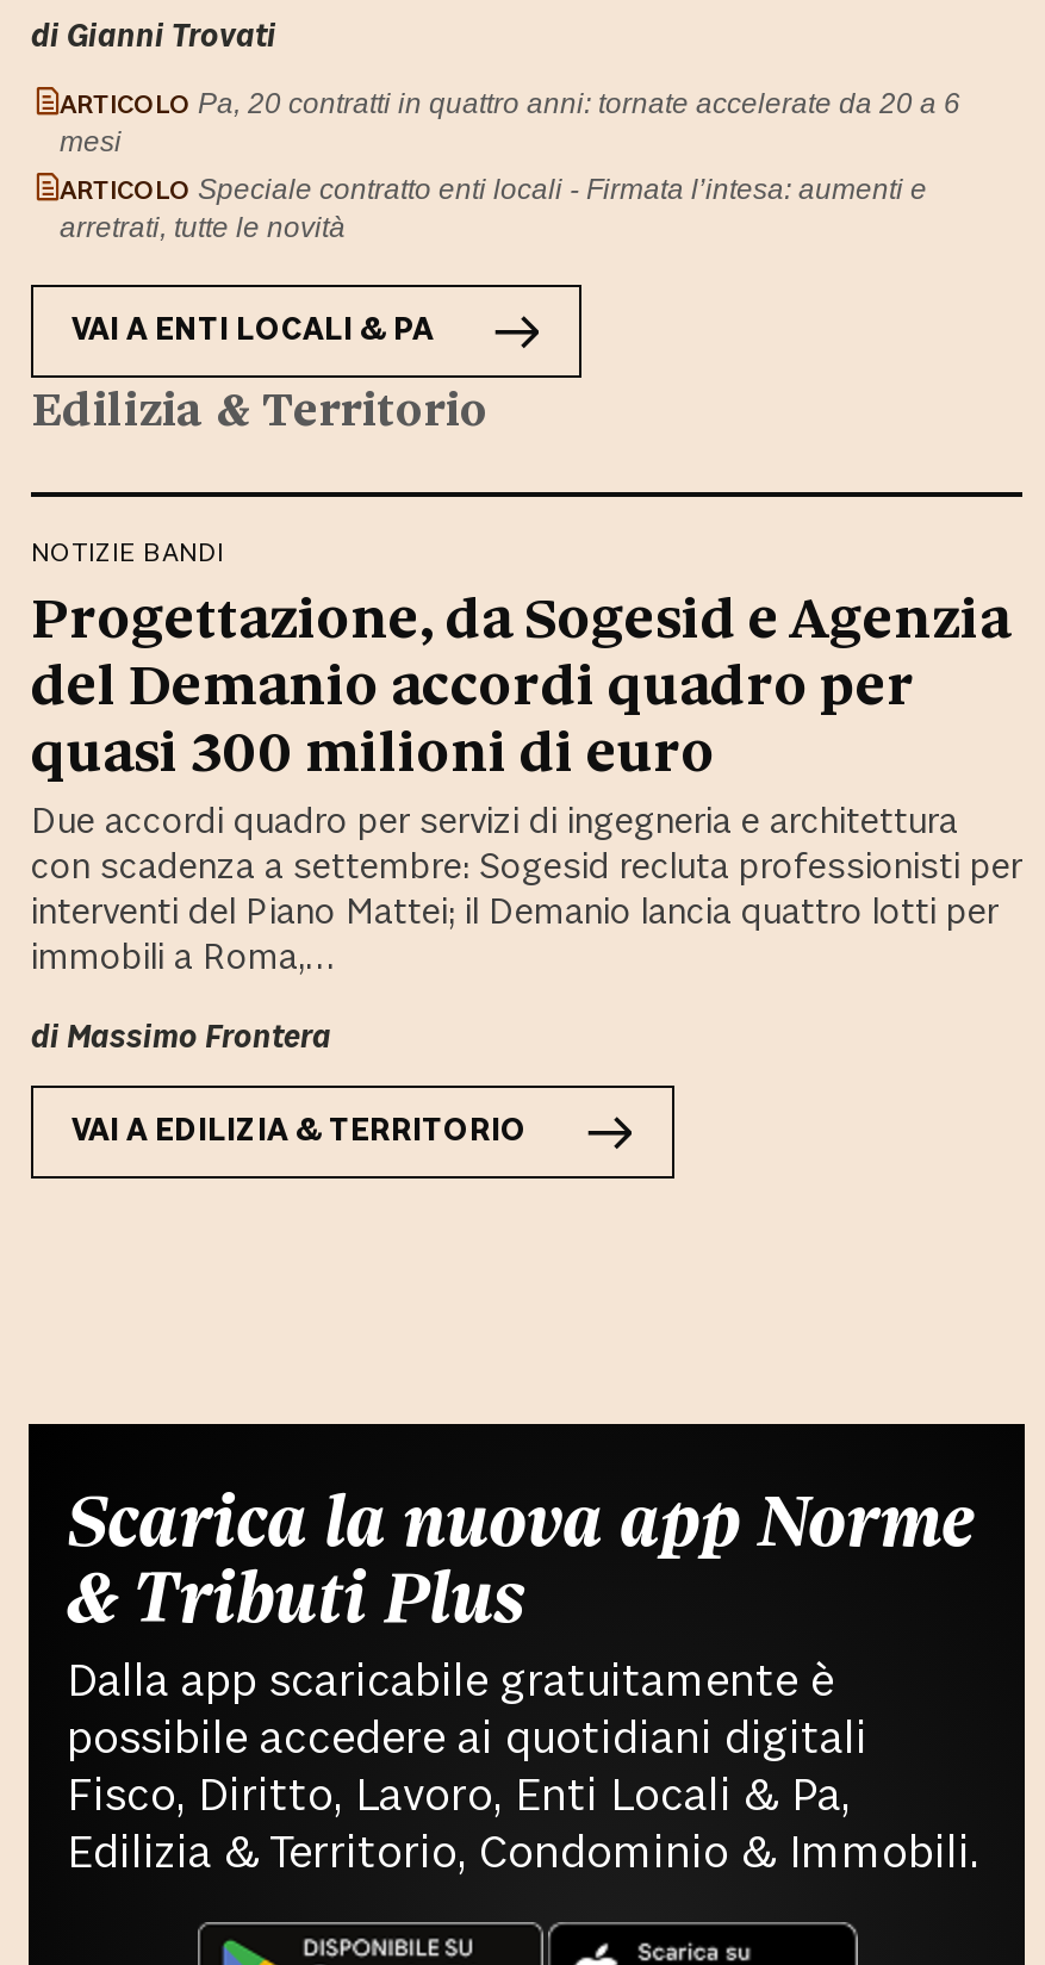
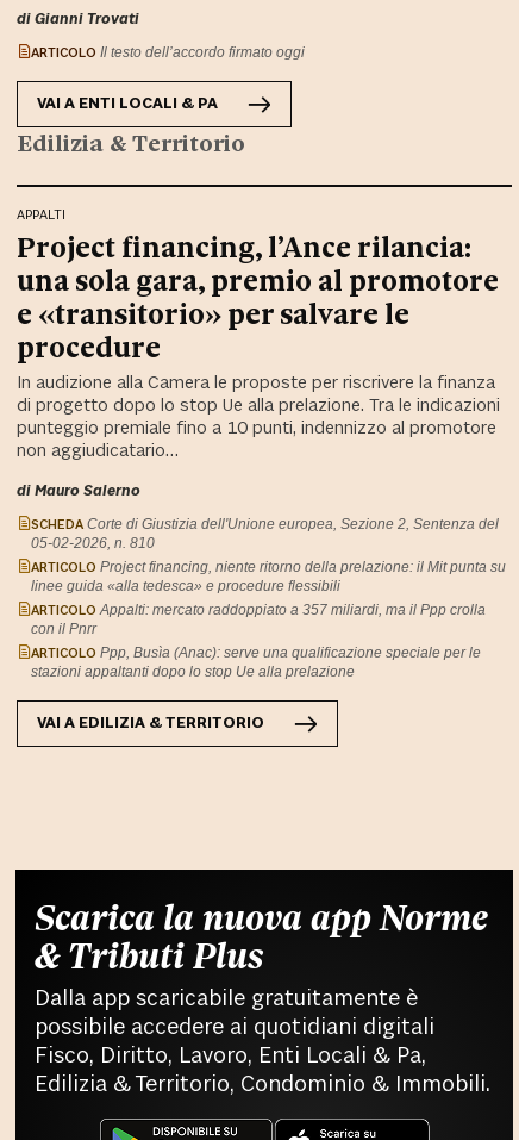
- ARTICOLO Pa, 20 contratti in quattro anni: tornate accelerate da 20 a 6
- mesi
- ARTICOLO Speciale contratto enti locali - Firmata l’intesa: aumenti e
- arretrati, tutte le novità
+ ARTICOLO Il testo dell’accordo firmato oggi

moved up: VAI A ENTI LOCALI & PA | Edilizia & Territorio

- NOTIZIE BANDI
- Progettazione, da Sogesid e Agenzia
- del Demanio accordi quadro per
- quasi 300 milioni di euro
- Due accordi quadro per servizi di ingegneria e architettura
- con scadenza a settembre: Sogesid recluta professionisti per
- interventi del Piano Mattei; il Demanio lancia quattro lotti per
- immobili a Roma,…
- di Massimo Frontera
+ APPALTI
+ Project financing, l’Ance rilancia:
+ una sola gara, premio al promotore
+ e «transitorio» per salvare le
+ procedure
+ In audizione alla Camera le proposte per riscrivere la finanza
+ di progetto dopo lo stop Ue alla prelazione. Tra le indicazioni
+ punteggio premiale fino a 10 punti, indennizzo al promotore
+ non aggiudicatario…
+ di Mauro Salerno
+ SCHEDA Corte di Giustizia dell'Unione europea, Sezione 2, Sentenza del
+ 05-02-2026, n. 810
+ ARTICOLO Project financing, niente ritorno della prelazione: il Mit punta su
+ linee guida «alla tedesca» e procedure flessibili
+ ARTICOLO Appalti: mercato raddoppiato a 357 miliardi, ma il Ppp crolla
+ con il Pnrr
+ ARTICOLO Ppp, Busìa (Anac): serve una qualificazione speciale per le
+ stazioni appaltanti dopo lo stop Ue alla prelazione
